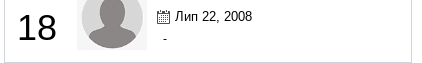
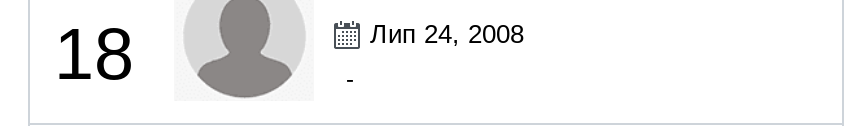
- Лип 22, 2008
+ Лип 24, 2008
